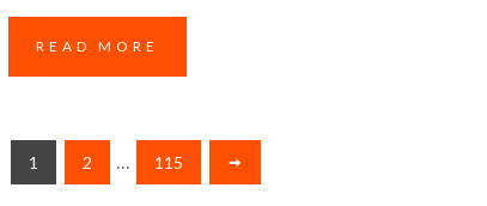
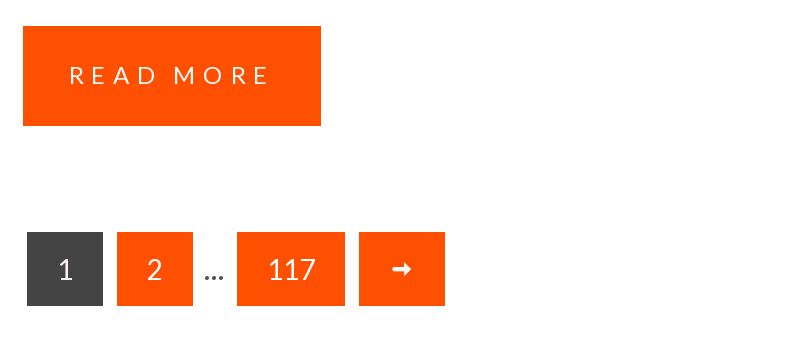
- 115
+ 117
